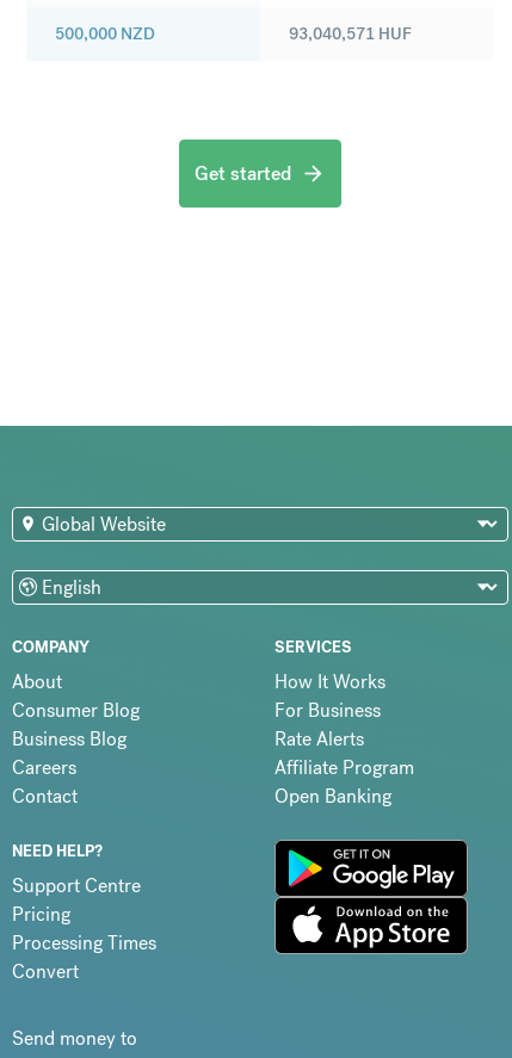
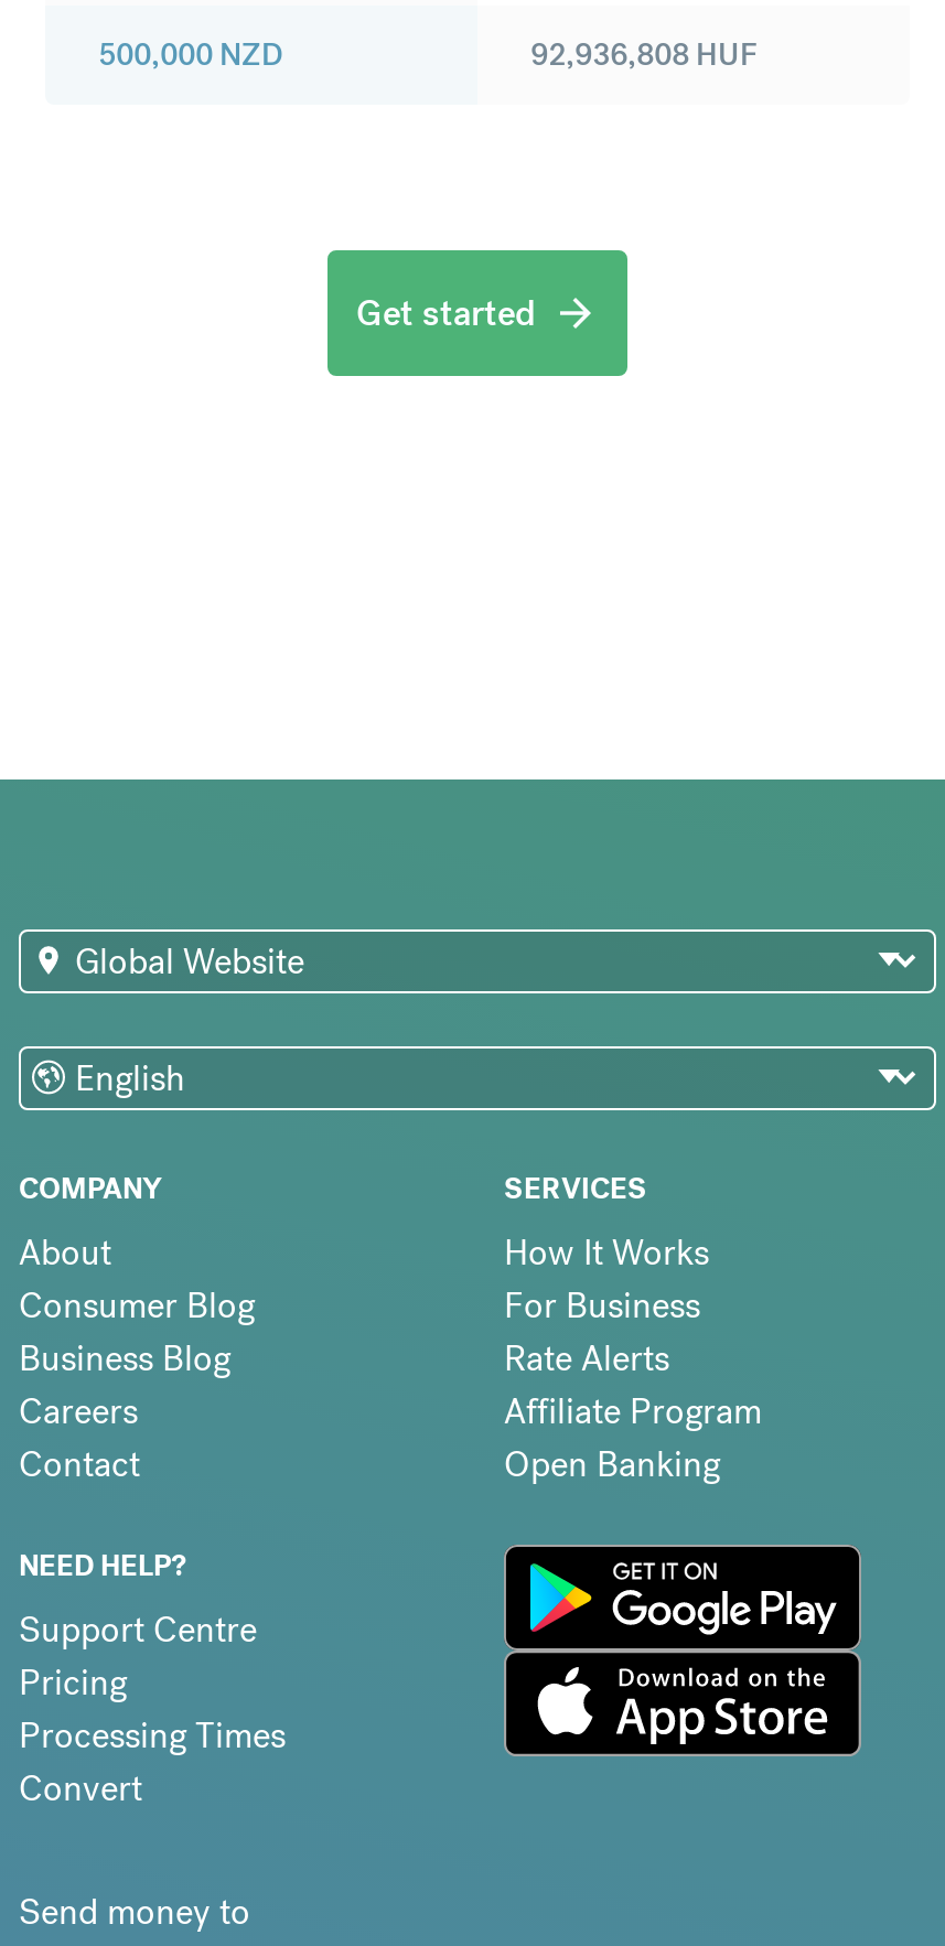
- 93,040,571 HUF
+ 92,936,808 HUF
